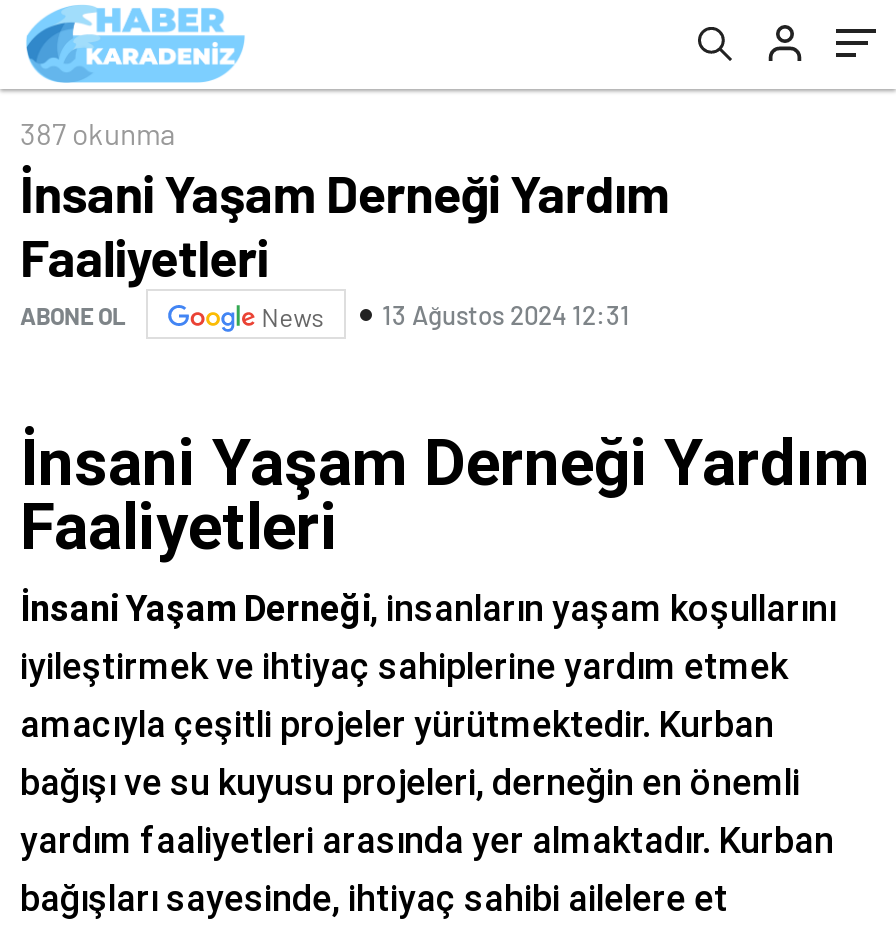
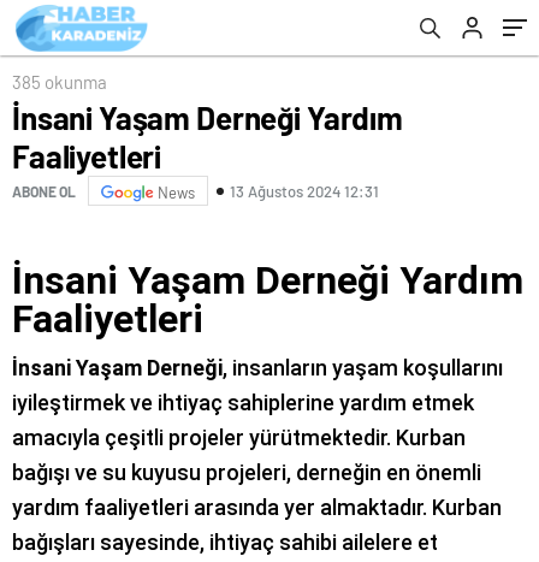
- 387 okunma
+ 385 okunma
